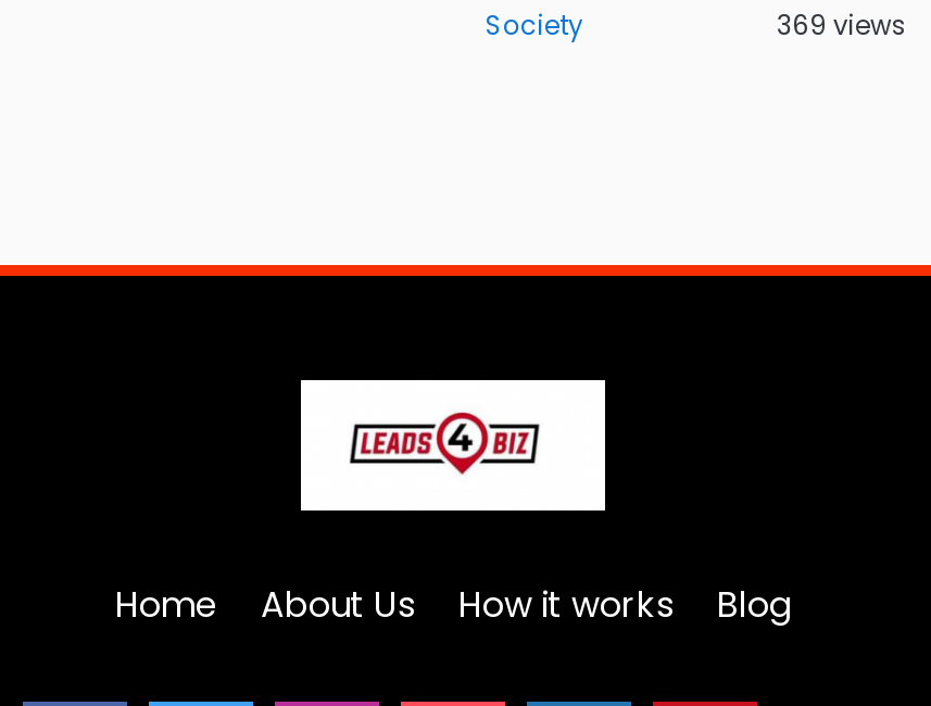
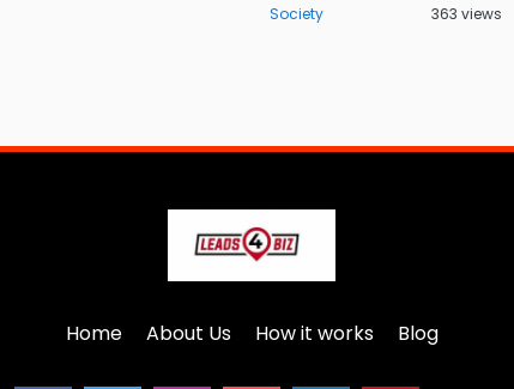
- 369 views
+ 363 views
